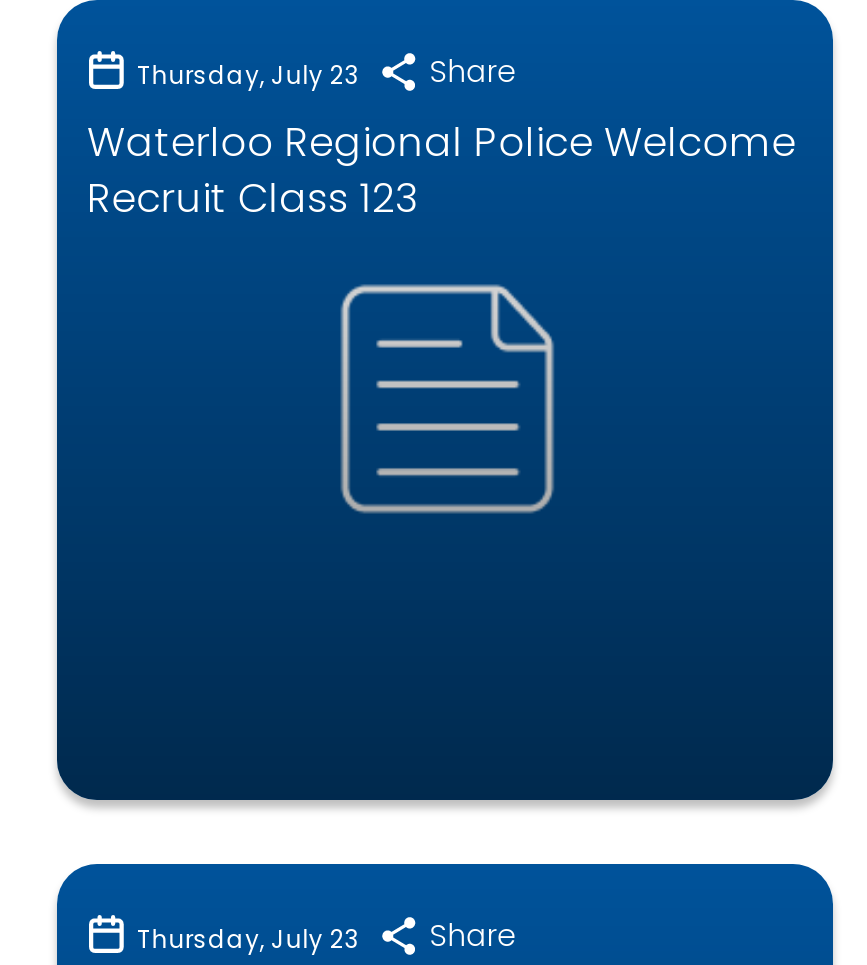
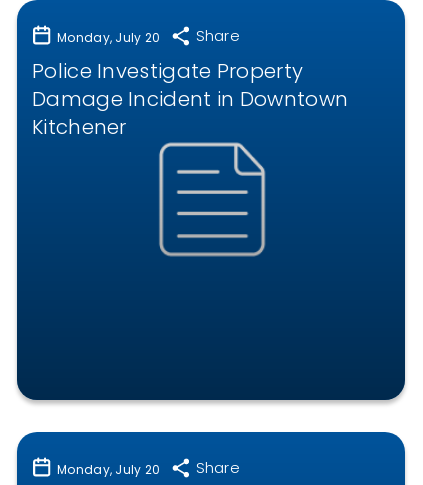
- Thursday, July 23
+ Monday, July 20

- Waterloo Regional Police Welcome
- Recruit Class 123
+ Police Investigate Property
+ Damage Incident in Downtown
+ Kitchener

- Thursday, July 23
+ Monday, July 20
